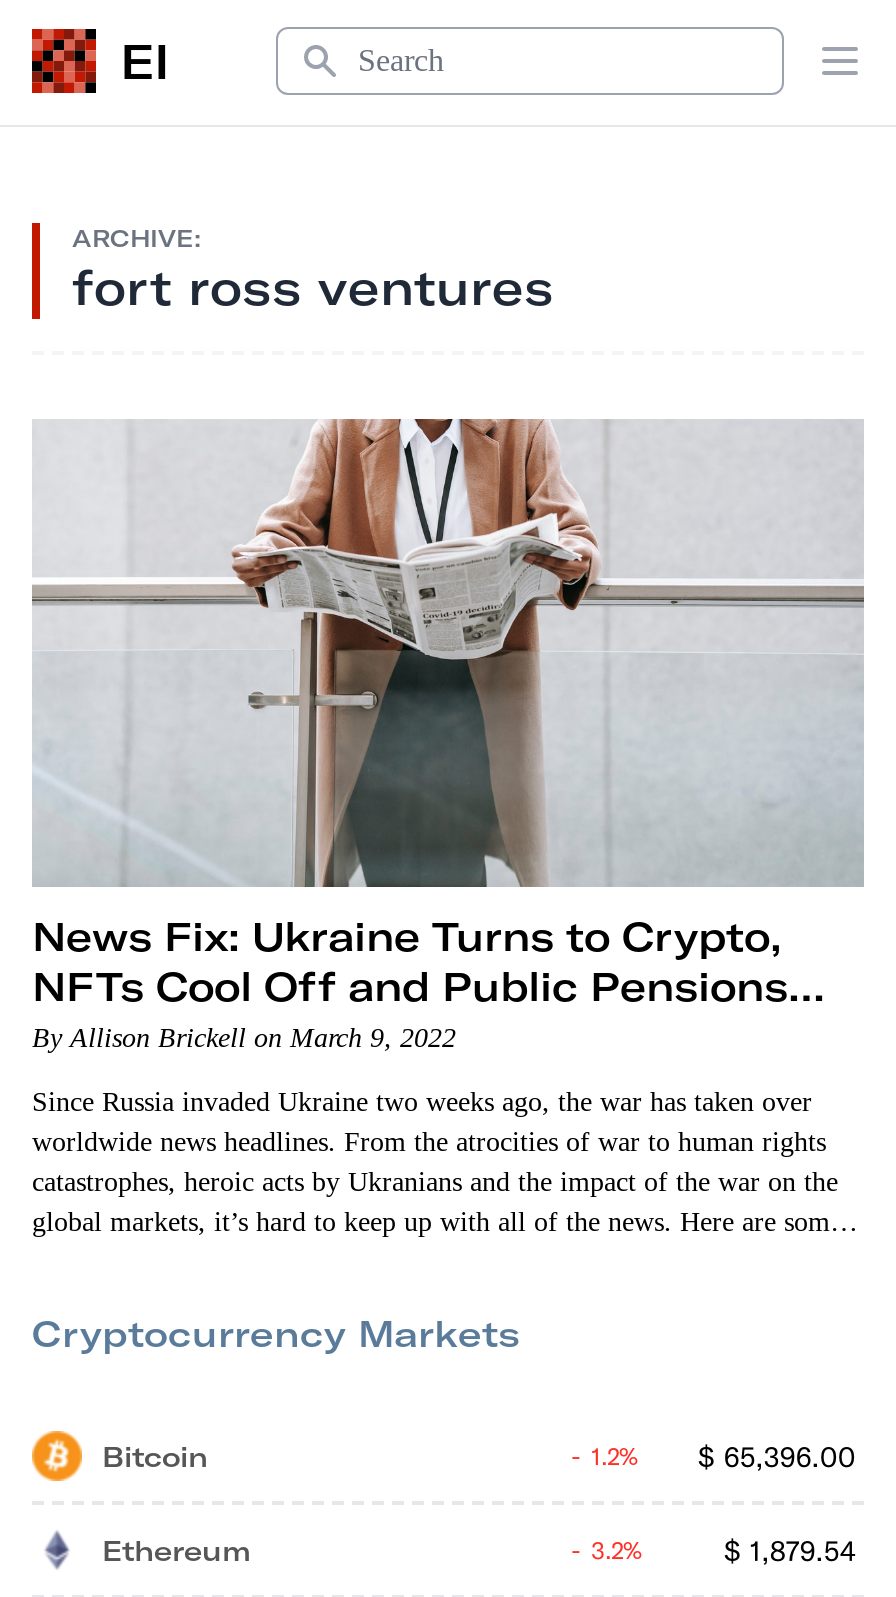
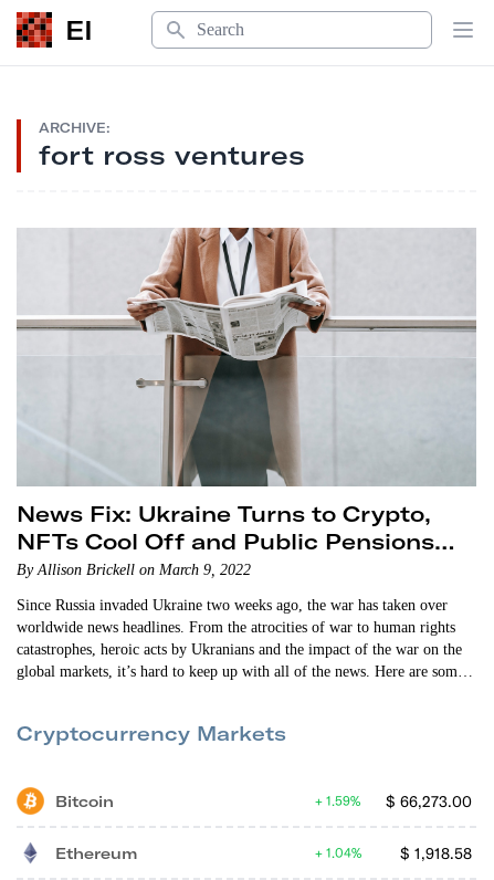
- 1.2%
+ 1.59%

- $ 65,396.00
+ $ 66,273.00

- 3.2%
+ 1.04%

- $ 1,879.54
+ $ 1,918.58
